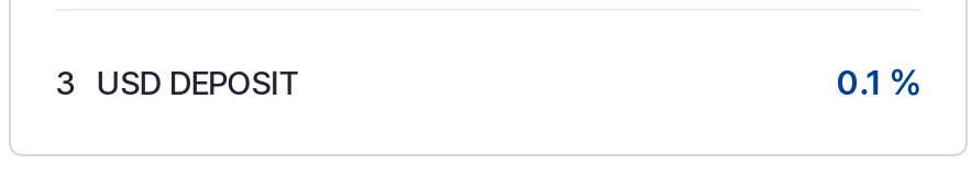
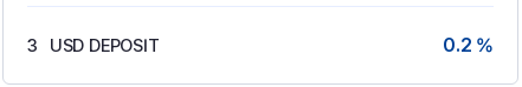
- 0.1 %
+ 0.2 %
